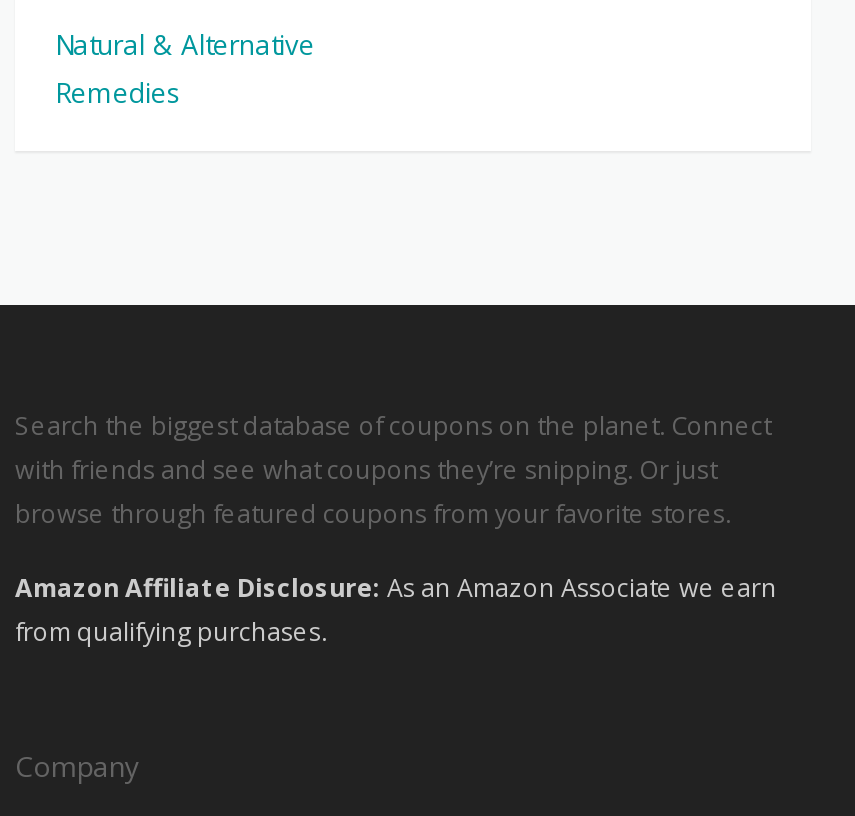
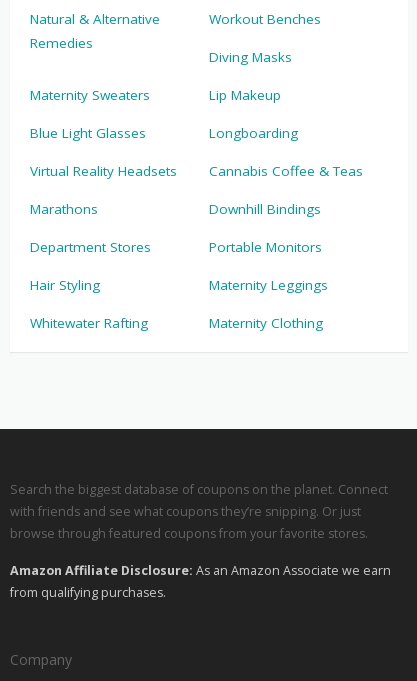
+ Workout Benches
+ Diving Masks
+ Maternity Sweaters
+ Lip Makeup
+ Blue Light Glasses
+ Longboarding
+ Virtual Reality Headsets
+ Cannabis Coffee & Teas
+ Marathons
+ Downhill Bindings
+ Department Stores
+ Portable Monitors
+ Hair Styling
+ Maternity Leggings
+ Whitewater Rafting
+ Maternity Clothing
